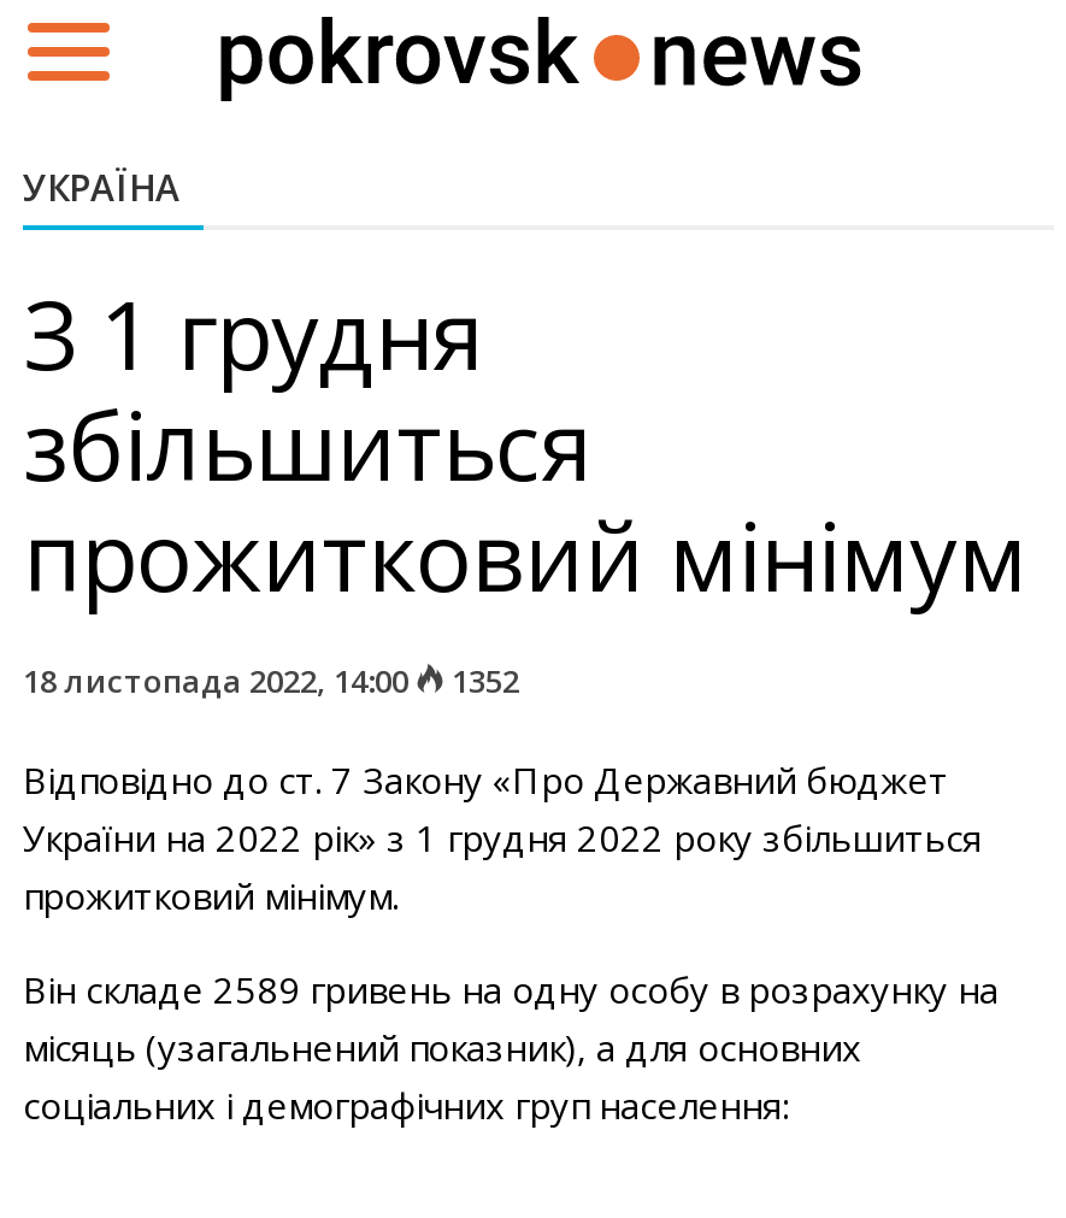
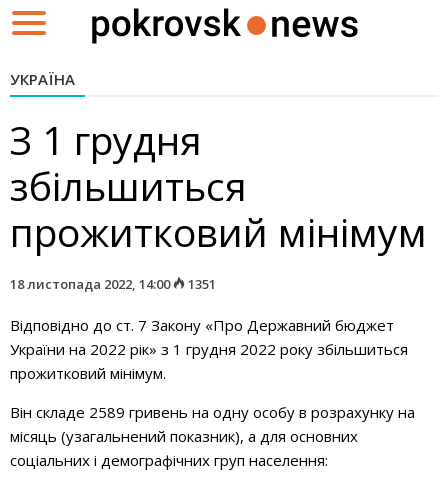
- 18 листопада 2022, 14:00 1352
+ 18 листопада 2022, 14:00 1351
